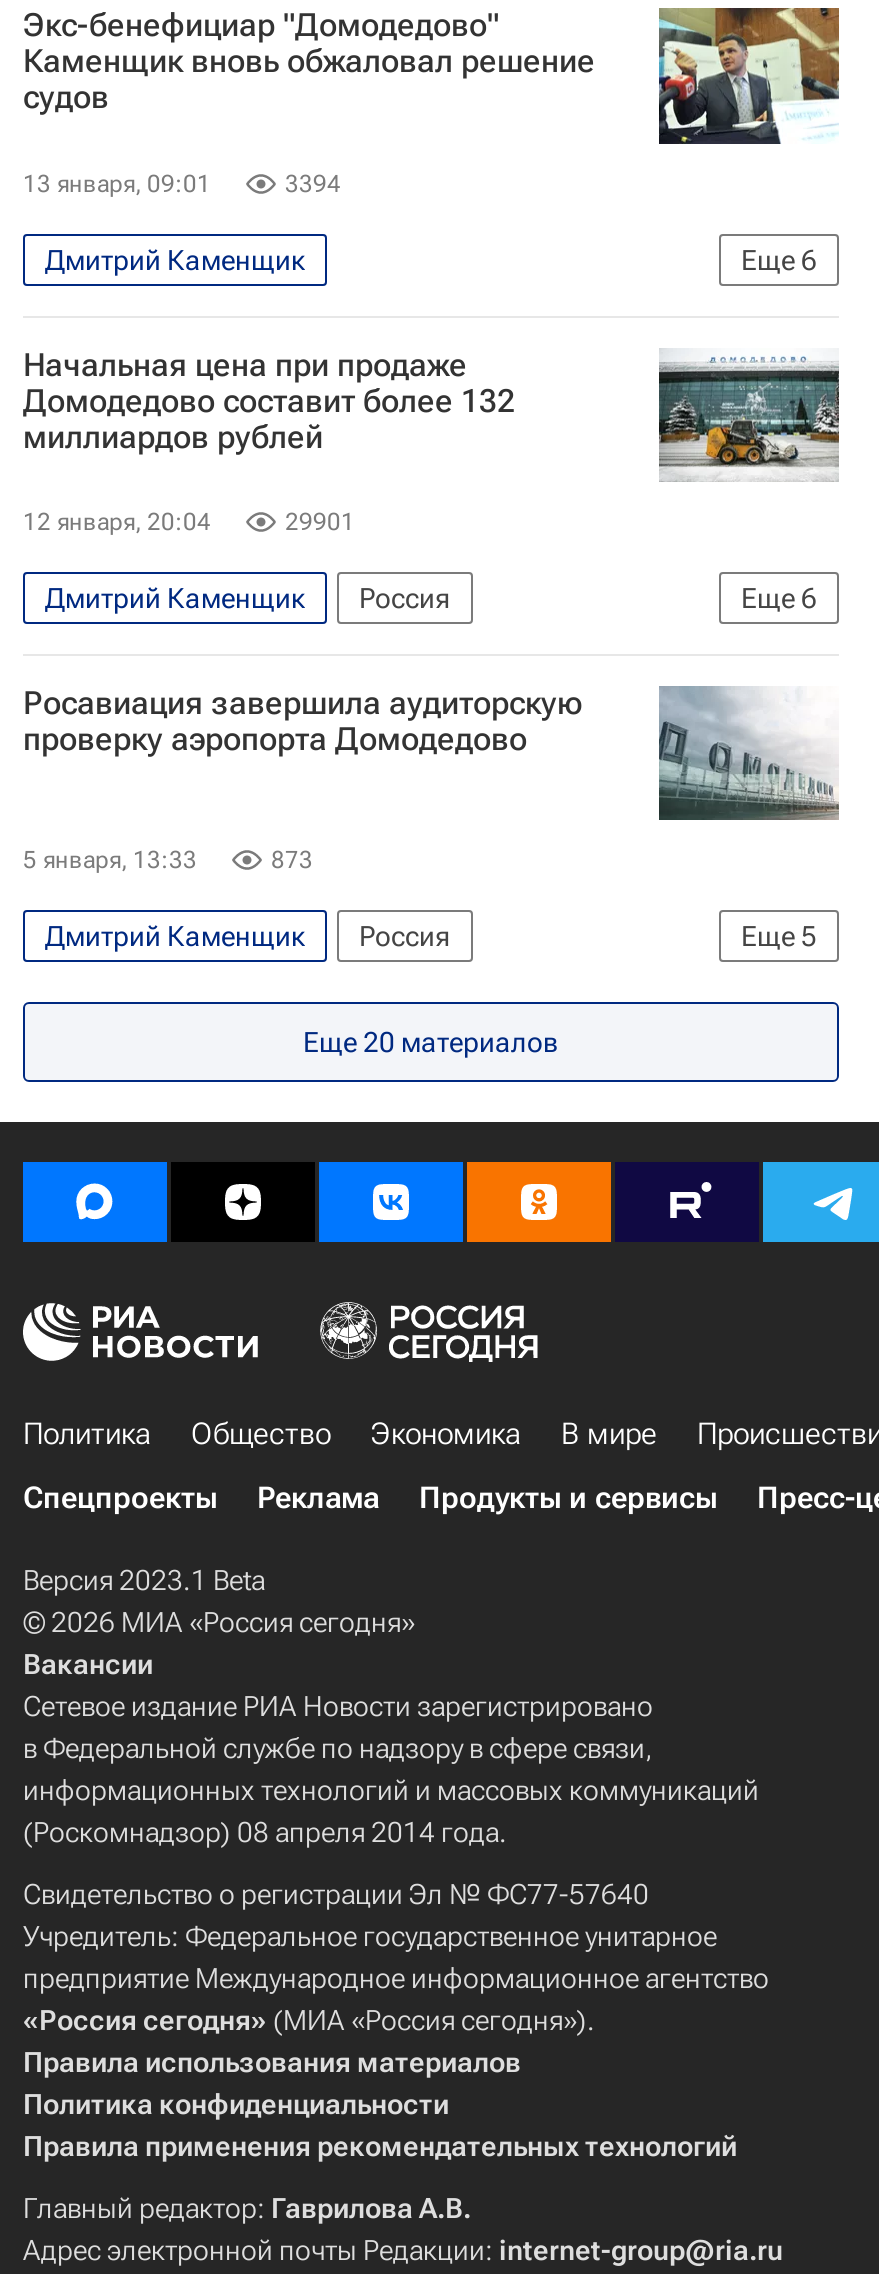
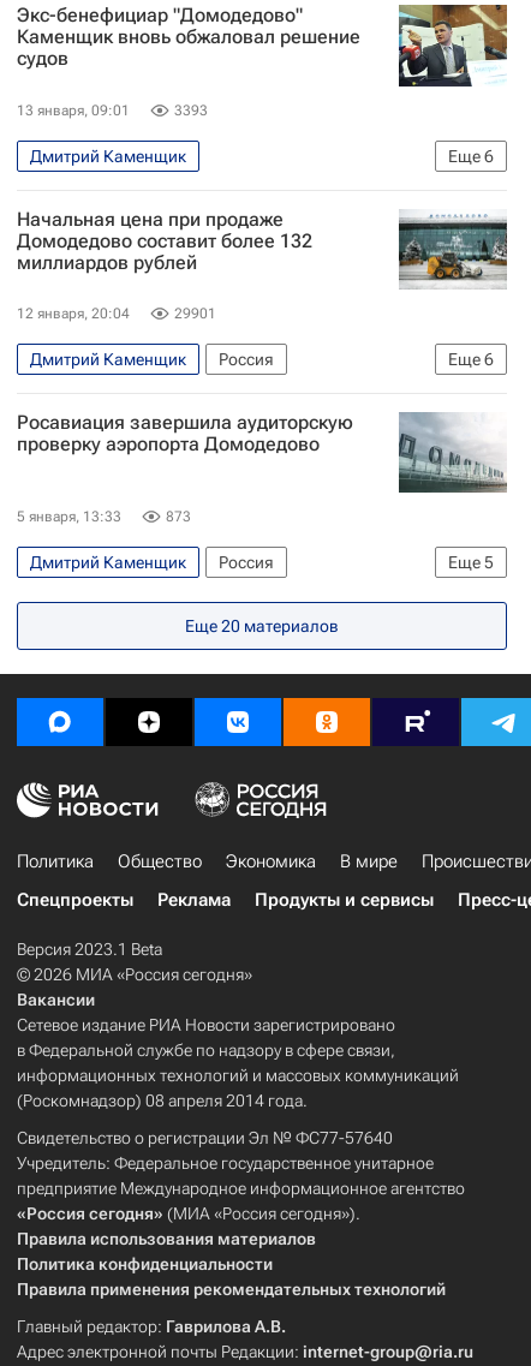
- 3394
+ 3393
